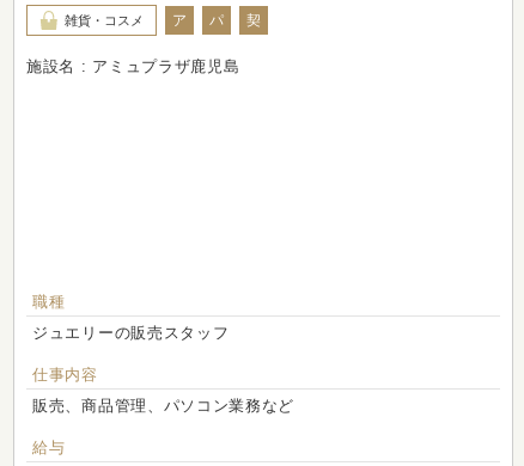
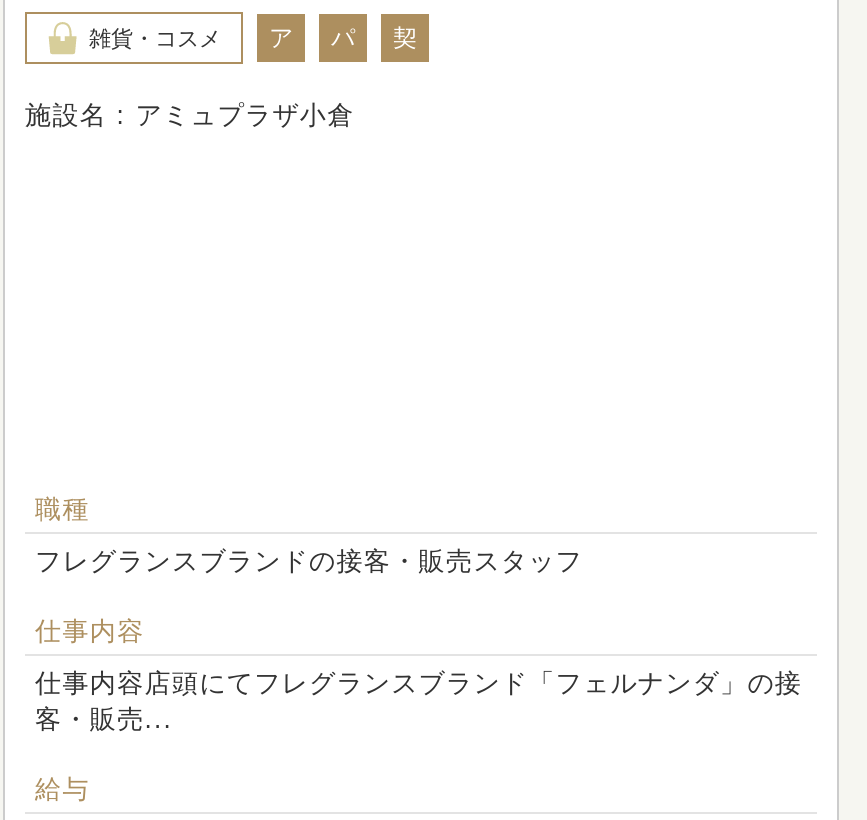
- 施設名 : アミュプラザ鹿児島
+ 施設名 : アミュプラザ小倉

- ジュエリーの販売スタッフ
+ フレグランスブランドの接客・販売スタッフ

- 販売、商品管理、パソコン業務など
+ 仕事内容店頭にてフレグランスブランド「フェルナンダ」の接
+ 客・販売...
